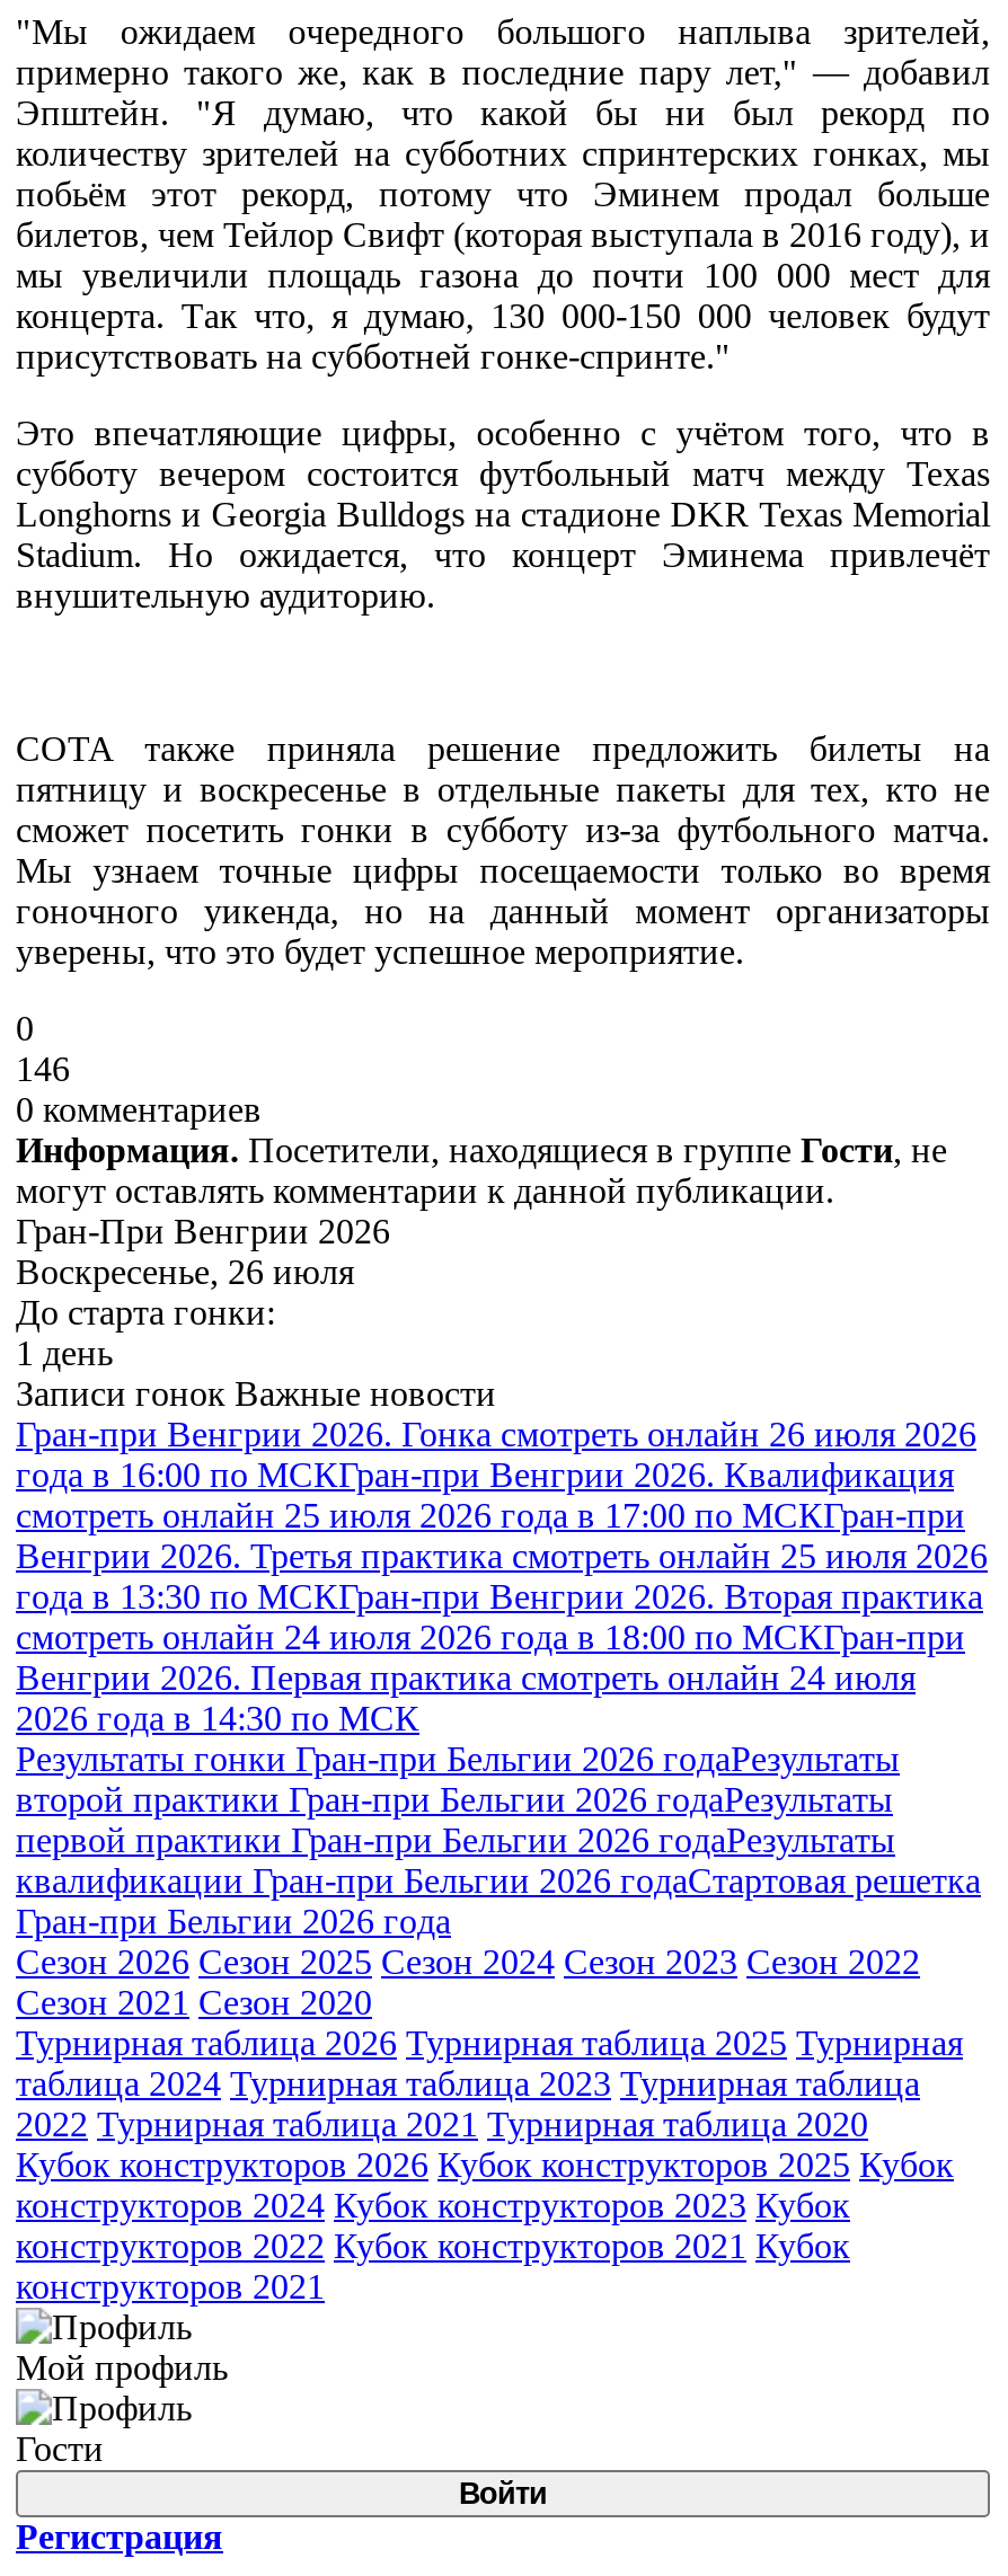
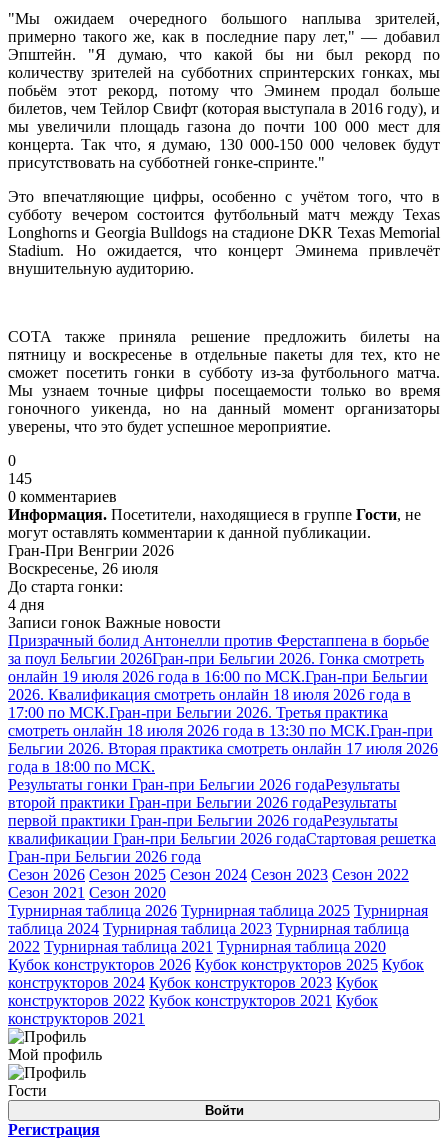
- 146
+ 145

- 1 день
+ 4 дня

- Гран-при Венгрии 2026. Гонка смотреть онлайн 26 июля 2026
- года в 16:00 по МСКГран-при Венгрии 2026. Квалификация
- смотреть онлайн 25 июля 2026 года в 17:00 по МСКГран-при
- Венгрии 2026. Третья практика смотреть онлайн 25 июля 2026
- года в 13:30 по МСКГран-при Венгрии 2026. Вторая практика
- смотреть онлайн 24 июля 2026 года в 18:00 по МСКГран-при
- Венгрии 2026. Первая практика смотреть онлайн 24 июля
- 2026 года в 14:30 по МСК
+ Призрачный болид Антонелли против Ферстаппена в борьбе
+ за поул Бельгии 2026Гран-при Бельгии 2026. Гонка смотреть
+ онлайн 19 июля 2026 года в 16:00 по МСК.Гран-при Бельгии
+ 2026. Квалификация смотреть онлайн 18 июля 2026 года в
+ 17:00 по МСК.Гран-при Бельгии 2026. Третья практика
+ смотреть онлайн 18 июля 2026 года в 13:30 по МСК.Гран-при
+ Бельгии 2026. Вторая практика смотреть онлайн 17 июля 2026
+ года в 18:00 по МСК.
